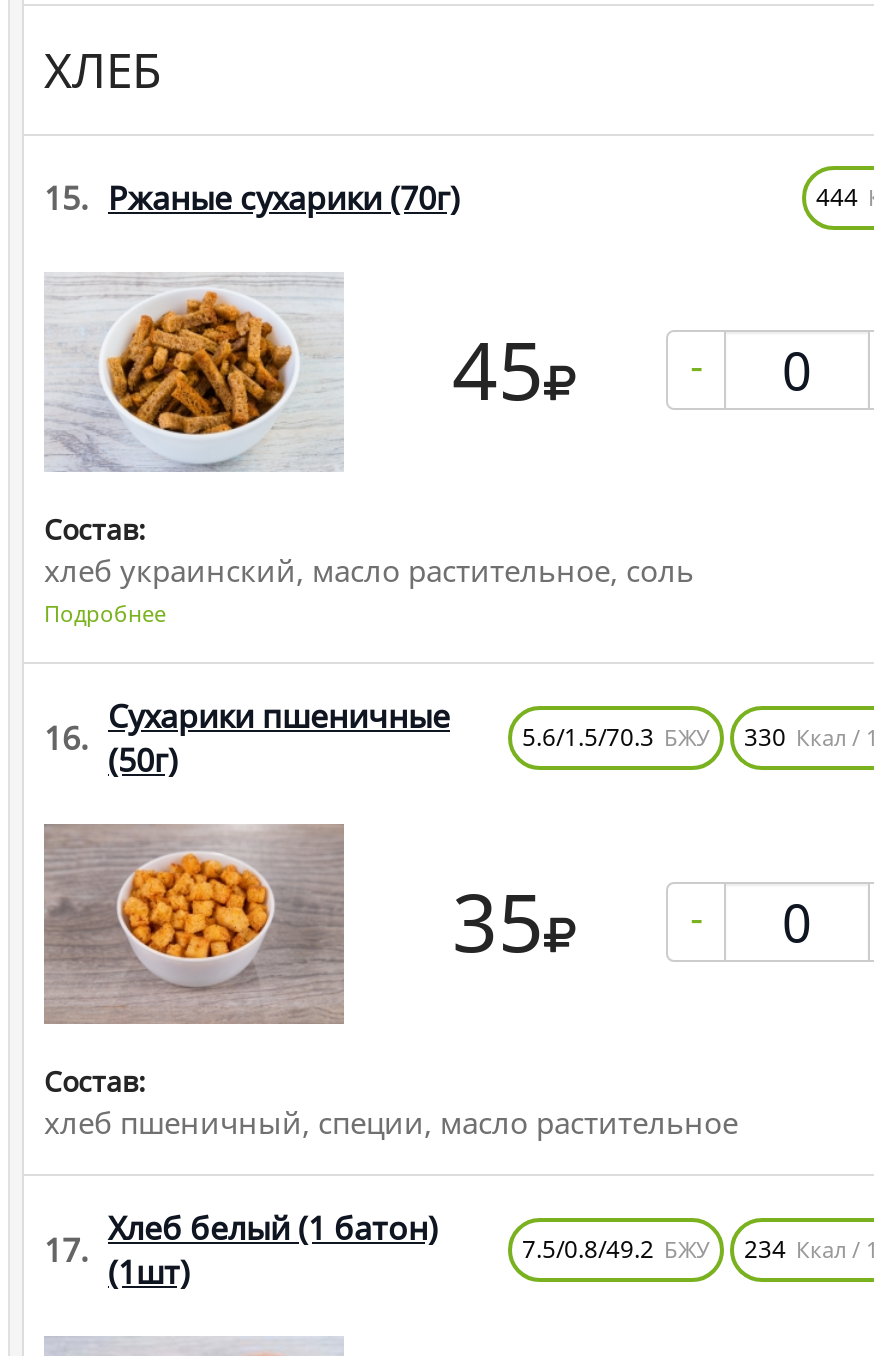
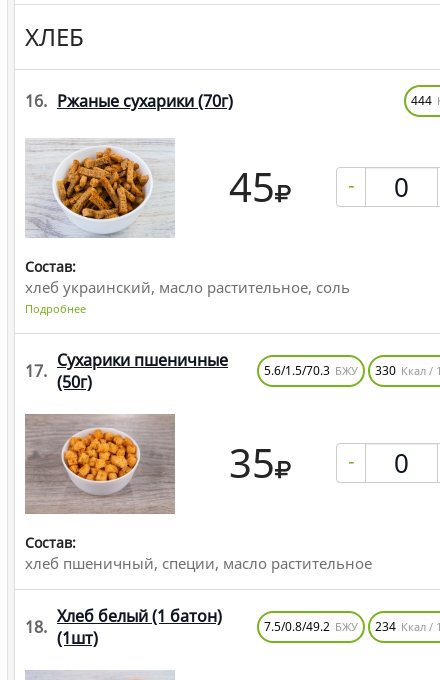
- 15. Ржаные сухарики (70г)
+ 16. Ржаные сухарики (70г)

- 16. Сухарики пшеничные
+ 17. Сухарики пшеничные

- 17. Хлеб белый (1 батон)
+ 18. Хлеб белый (1 батон)
